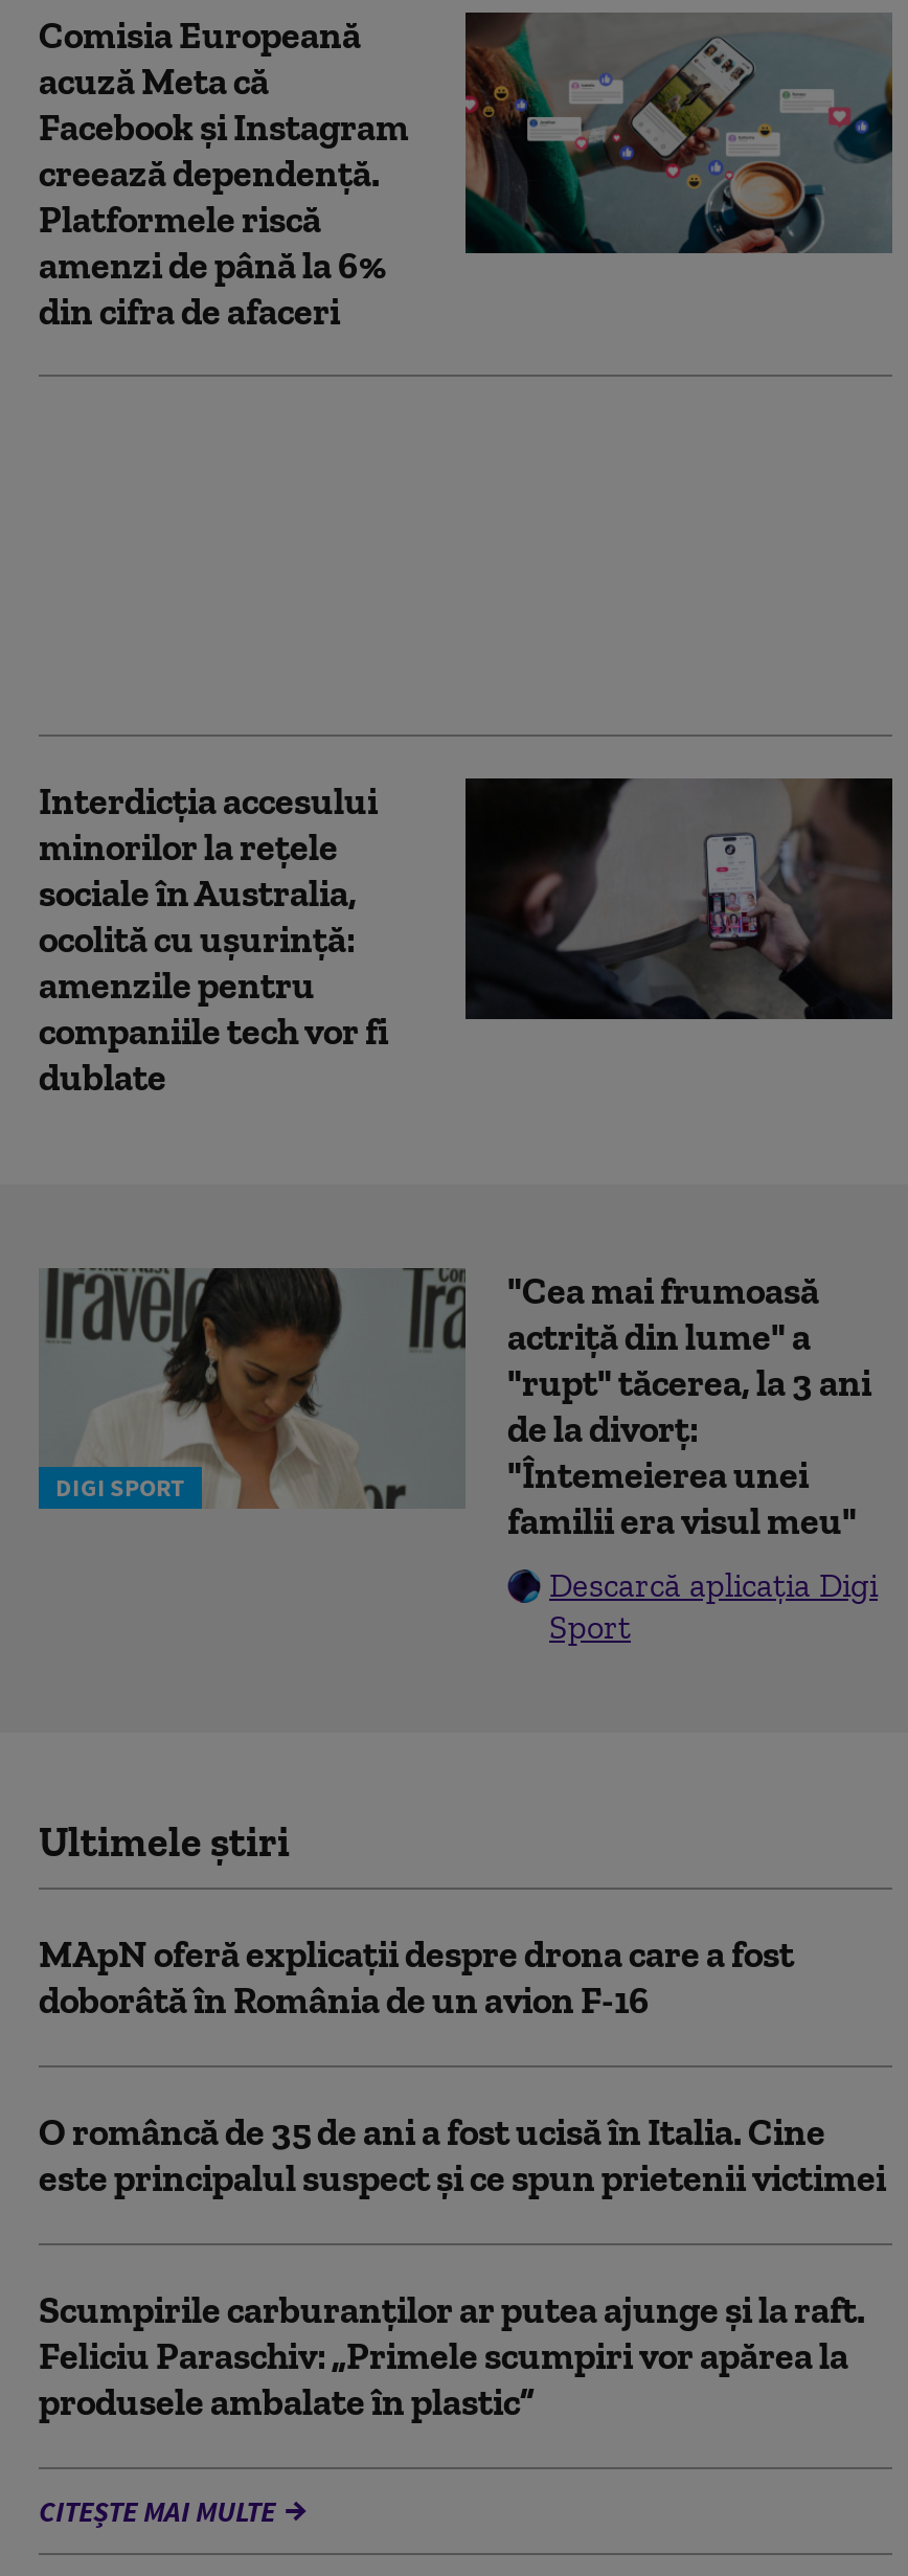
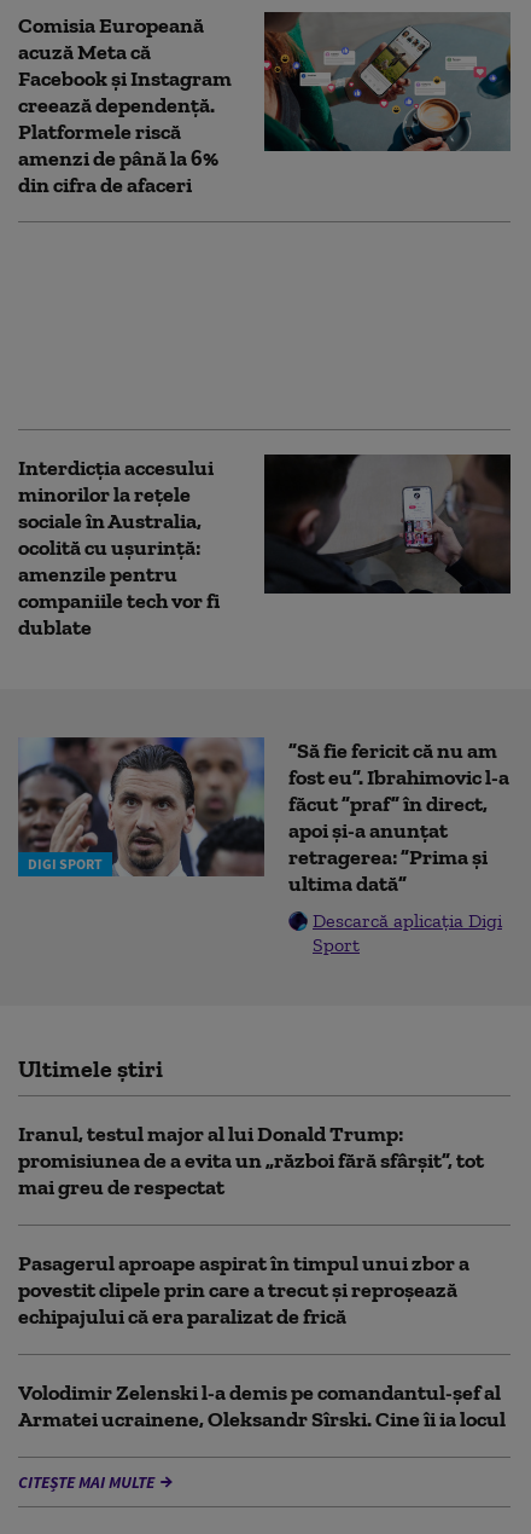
- [image]
- "Cea mai frumoasă
- actriță din lume" a
- "rupt" tăcerea, la 3 ani
- de la divorț:
- "Întemeierea unei
- familii era visul meu"
+ [image]
+ ”Să fie fericit că nu am
+ fost eu”. Ibrahimovic l-a
+ făcut ”praf” în direct,
+ apoi și-a anunțat
+ retragerea: ”Prima și
+ ultima dată”

- MApN oferă explicații despre drona care a fost
- doborâtă în România de un avion F-16
+ Iranul, testul major al lui Donald Trump:
+ promisiunea de a evita un „război fără sfârșit”, tot
+ mai greu de respectat

- O româncă de 35 de ani a fost ucisă în Italia. Cine
- este principalul suspect și ce spun prietenii victimei
+ Pasagerul aproape aspirat în timpul unui zbor a
+ povestit clipele prin care a trecut și reproșează
+ echipajului că era paralizat de frică

- Scumpirile carburanților ar putea ajunge și la raft.
- Feliciu Paraschiv: „Primele scumpiri vor apărea la
- produsele ambalate în plastic”
+ Volodimir Zelenski l-a demis pe comandantul-șef al
+ Armatei ucrainene, Oleksandr Sîrski. Cine îi ia locul
